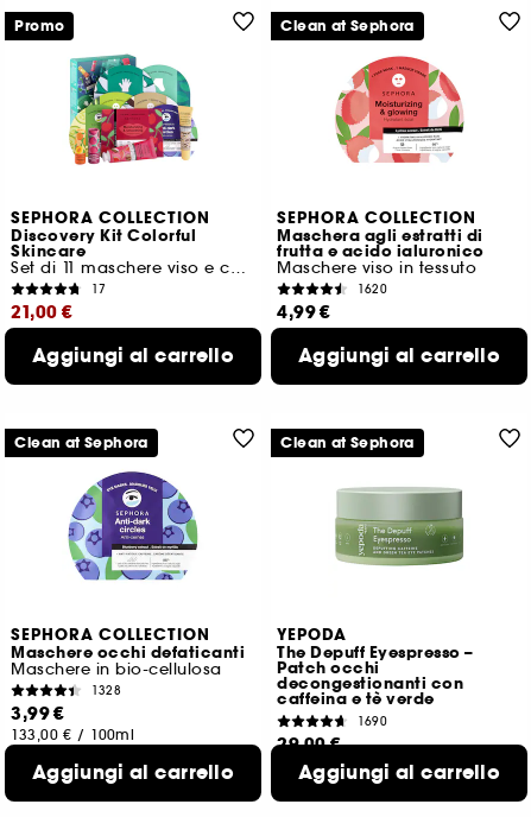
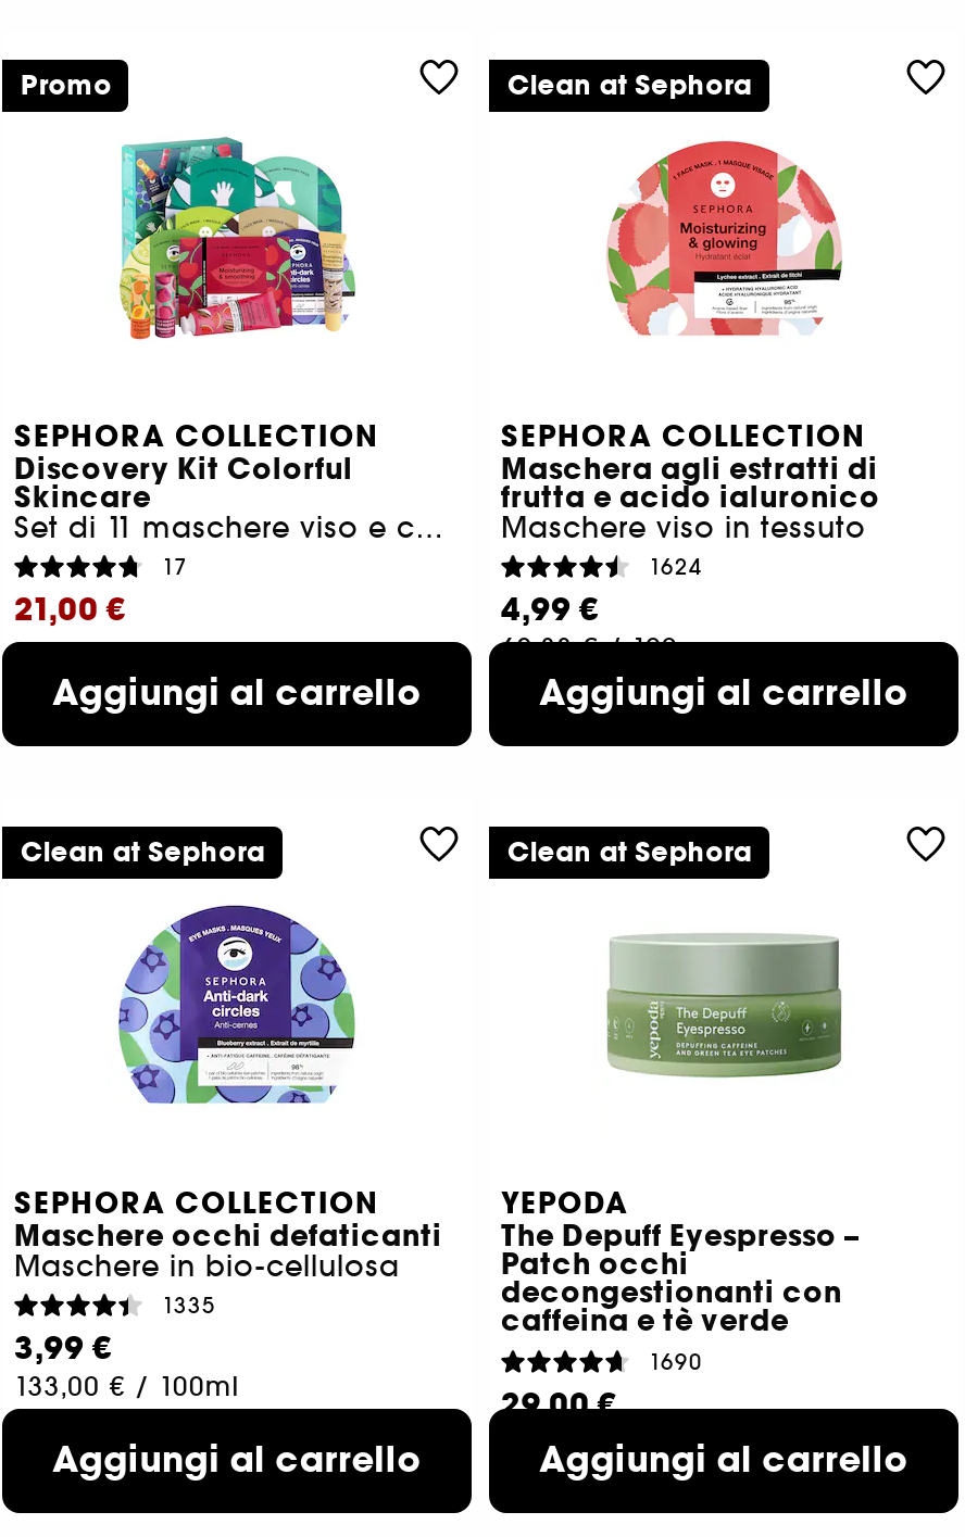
- 1620
+ 1624

- 1328
+ 1335
